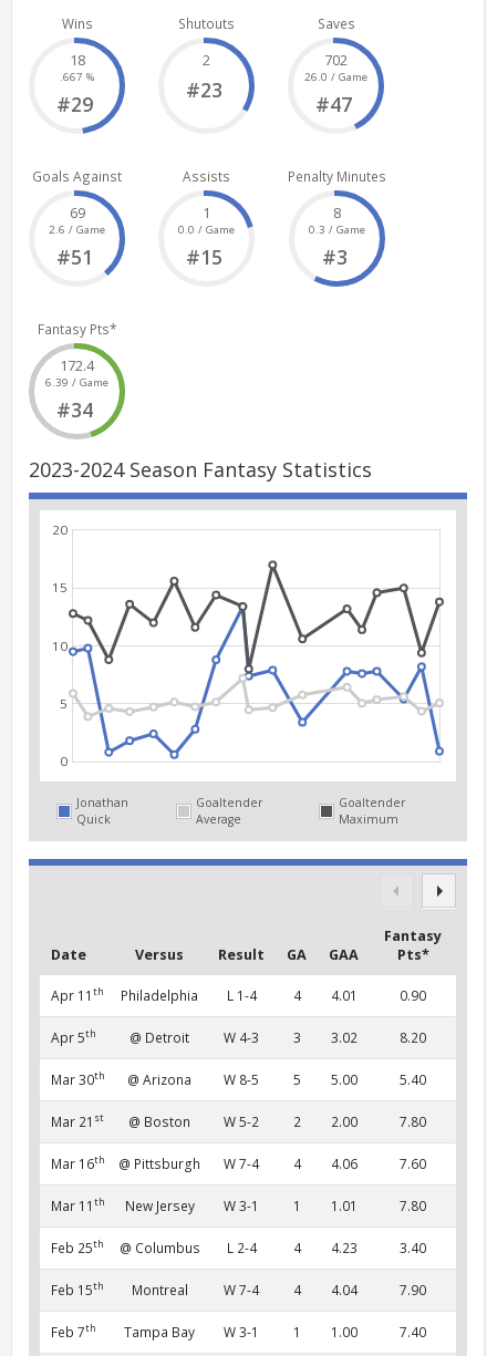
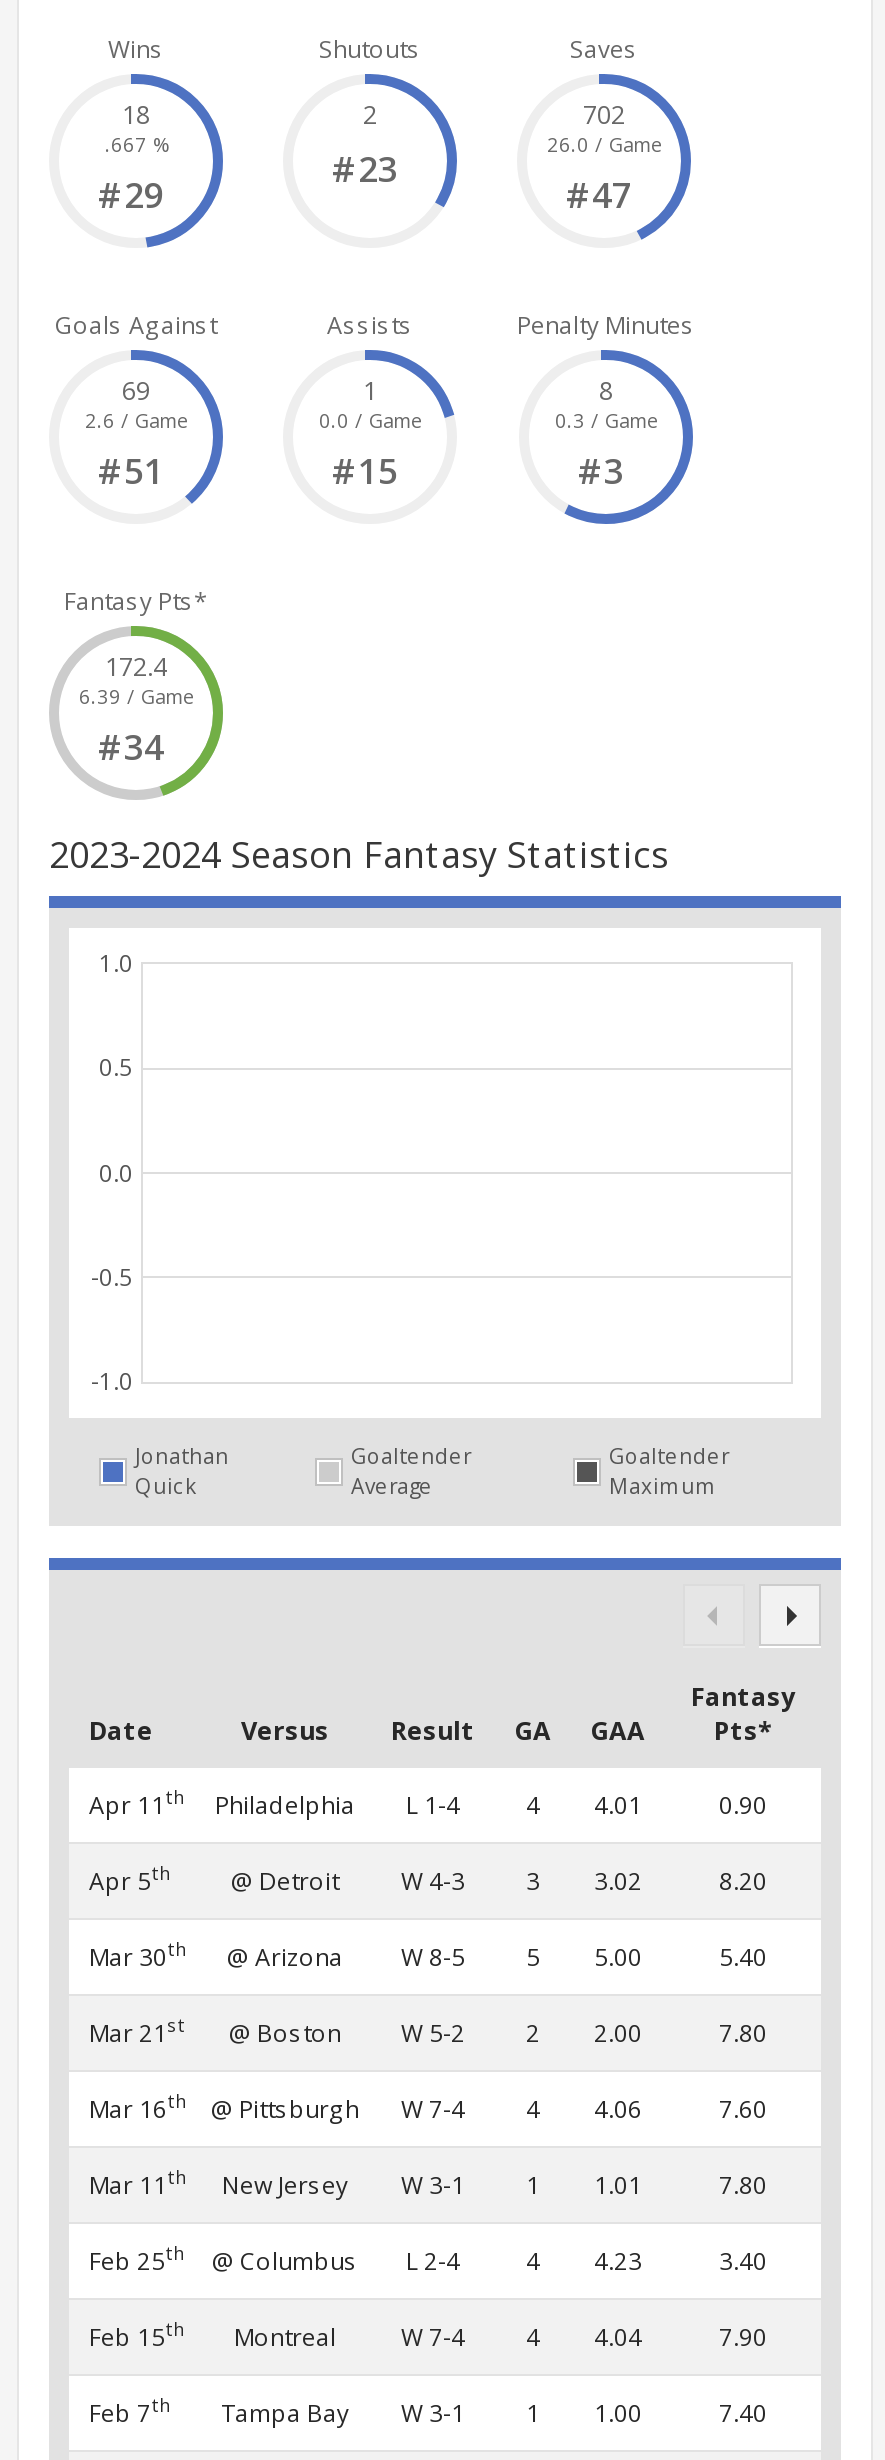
- 20
+ 1.0

- [image]

- 15
+ 0.5

- 10
+ 0.0

- 5
+ -0.5

- 0
+ -1.0
